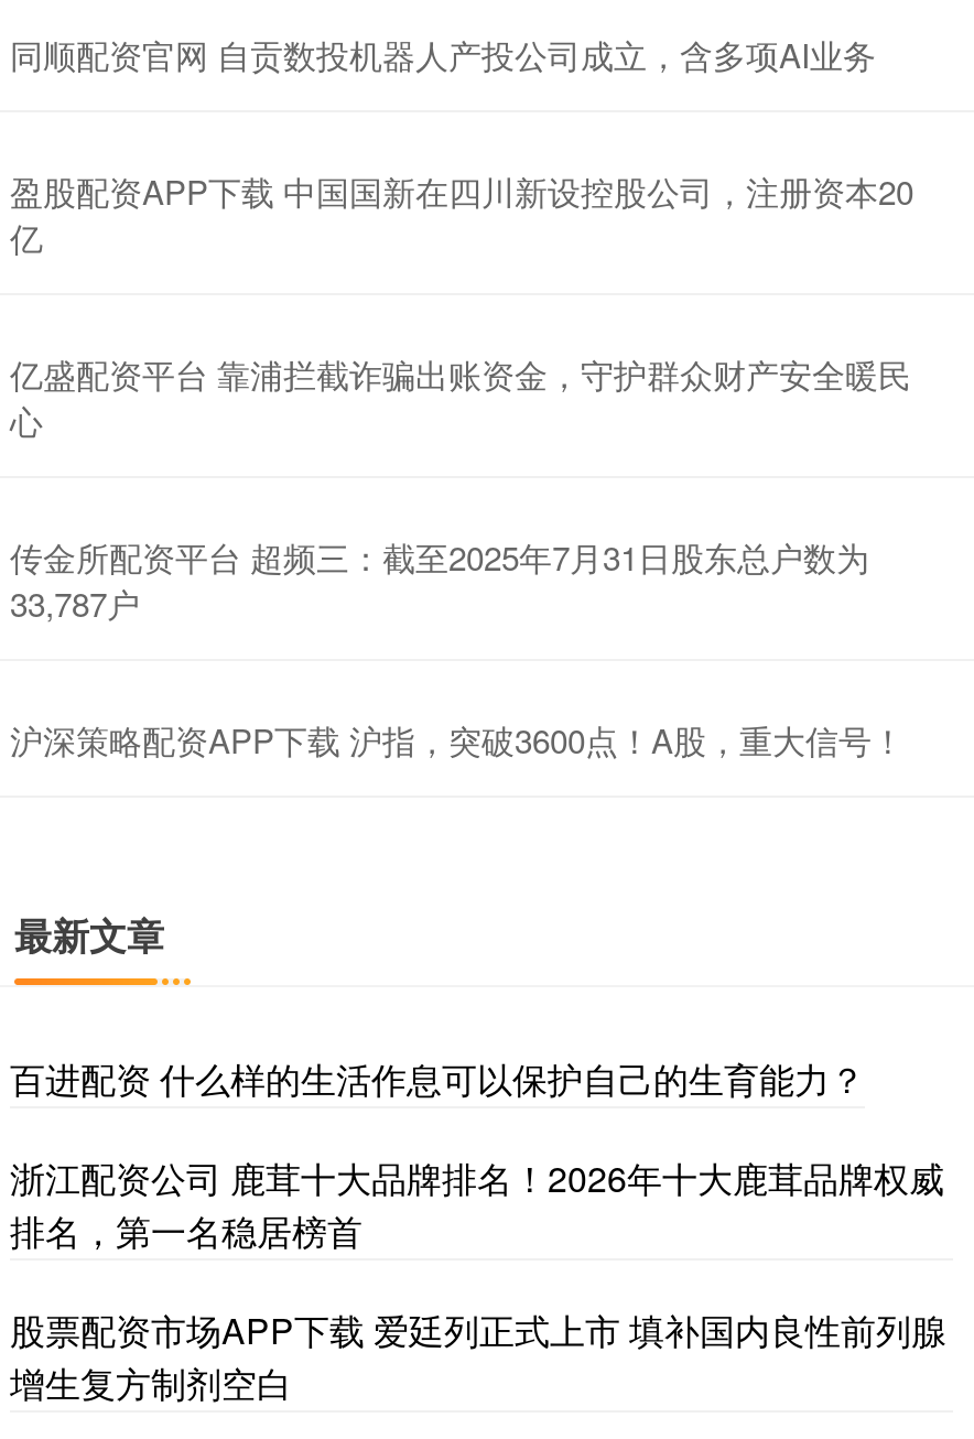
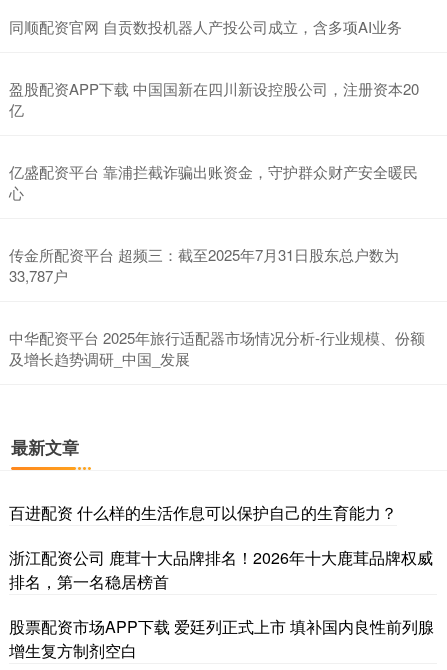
- 沪深策略配资APP下载 沪指，突破3600点！A股，重大信号！
+ 中华配资平台 2025年旅行适配器市场情况分析-行业规模、份额
+ 及增长趋势调研_中国_发展
